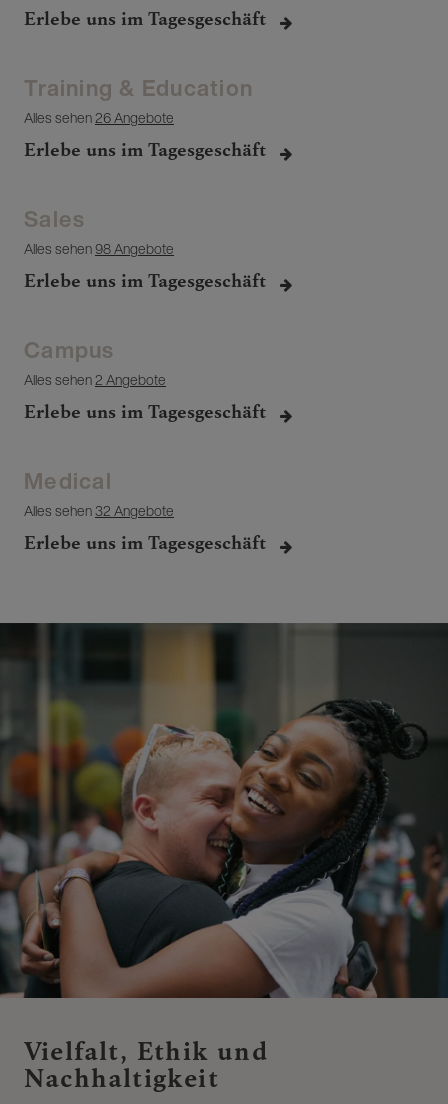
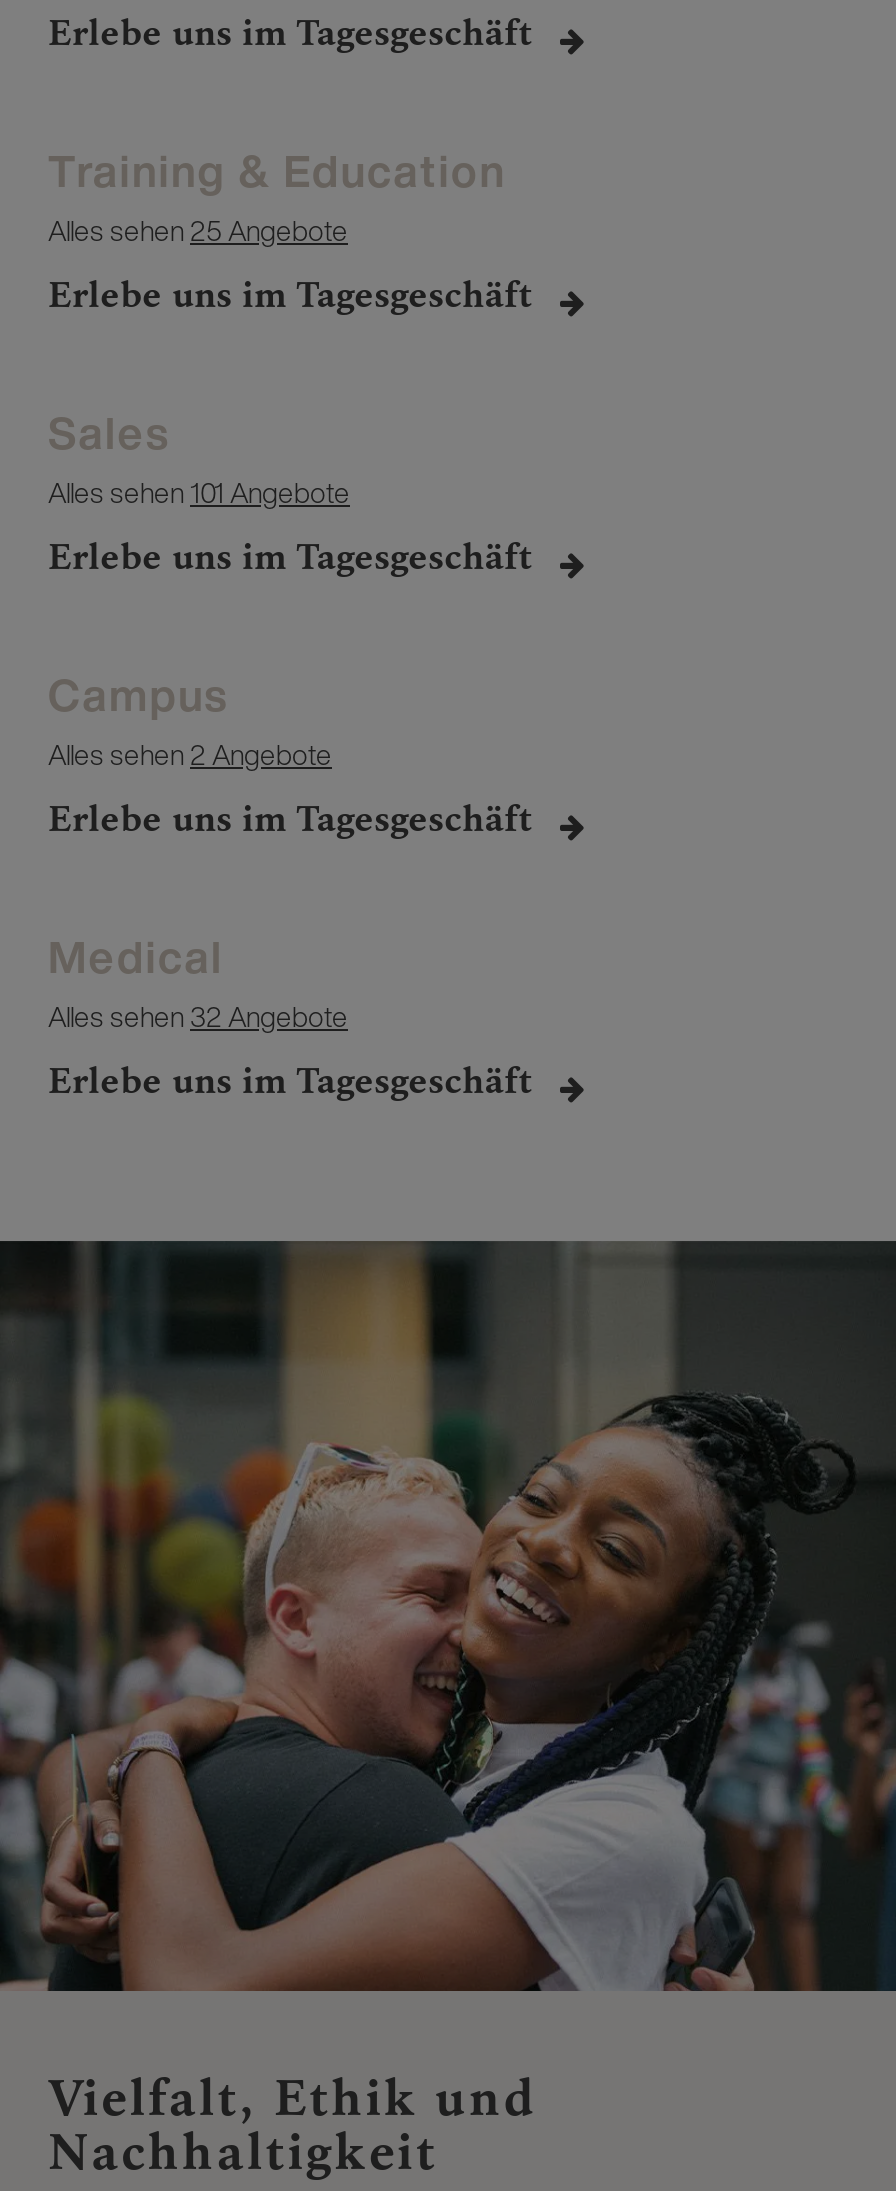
- Alles sehen 26 Angebote
+ Alles sehen 25 Angebote

- Alles sehen 98 Angebote
+ Alles sehen 101 Angebote
